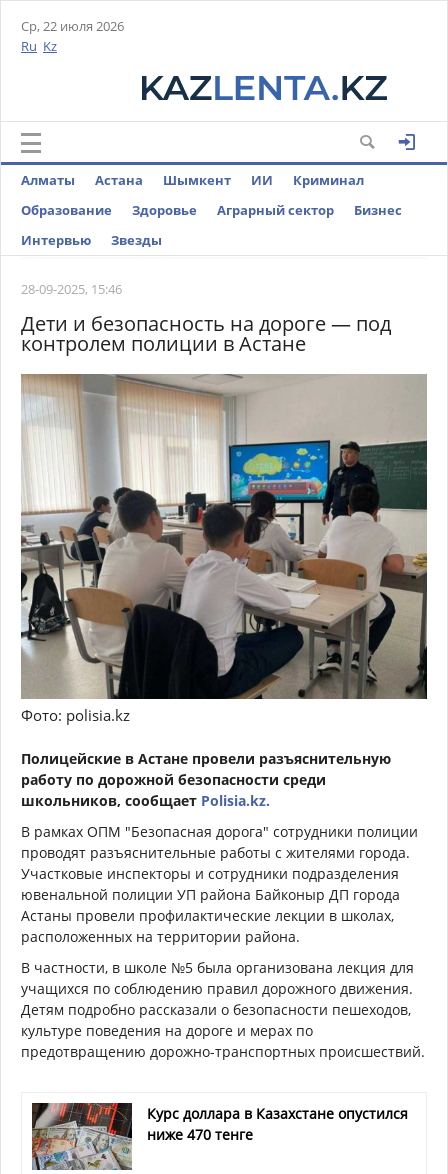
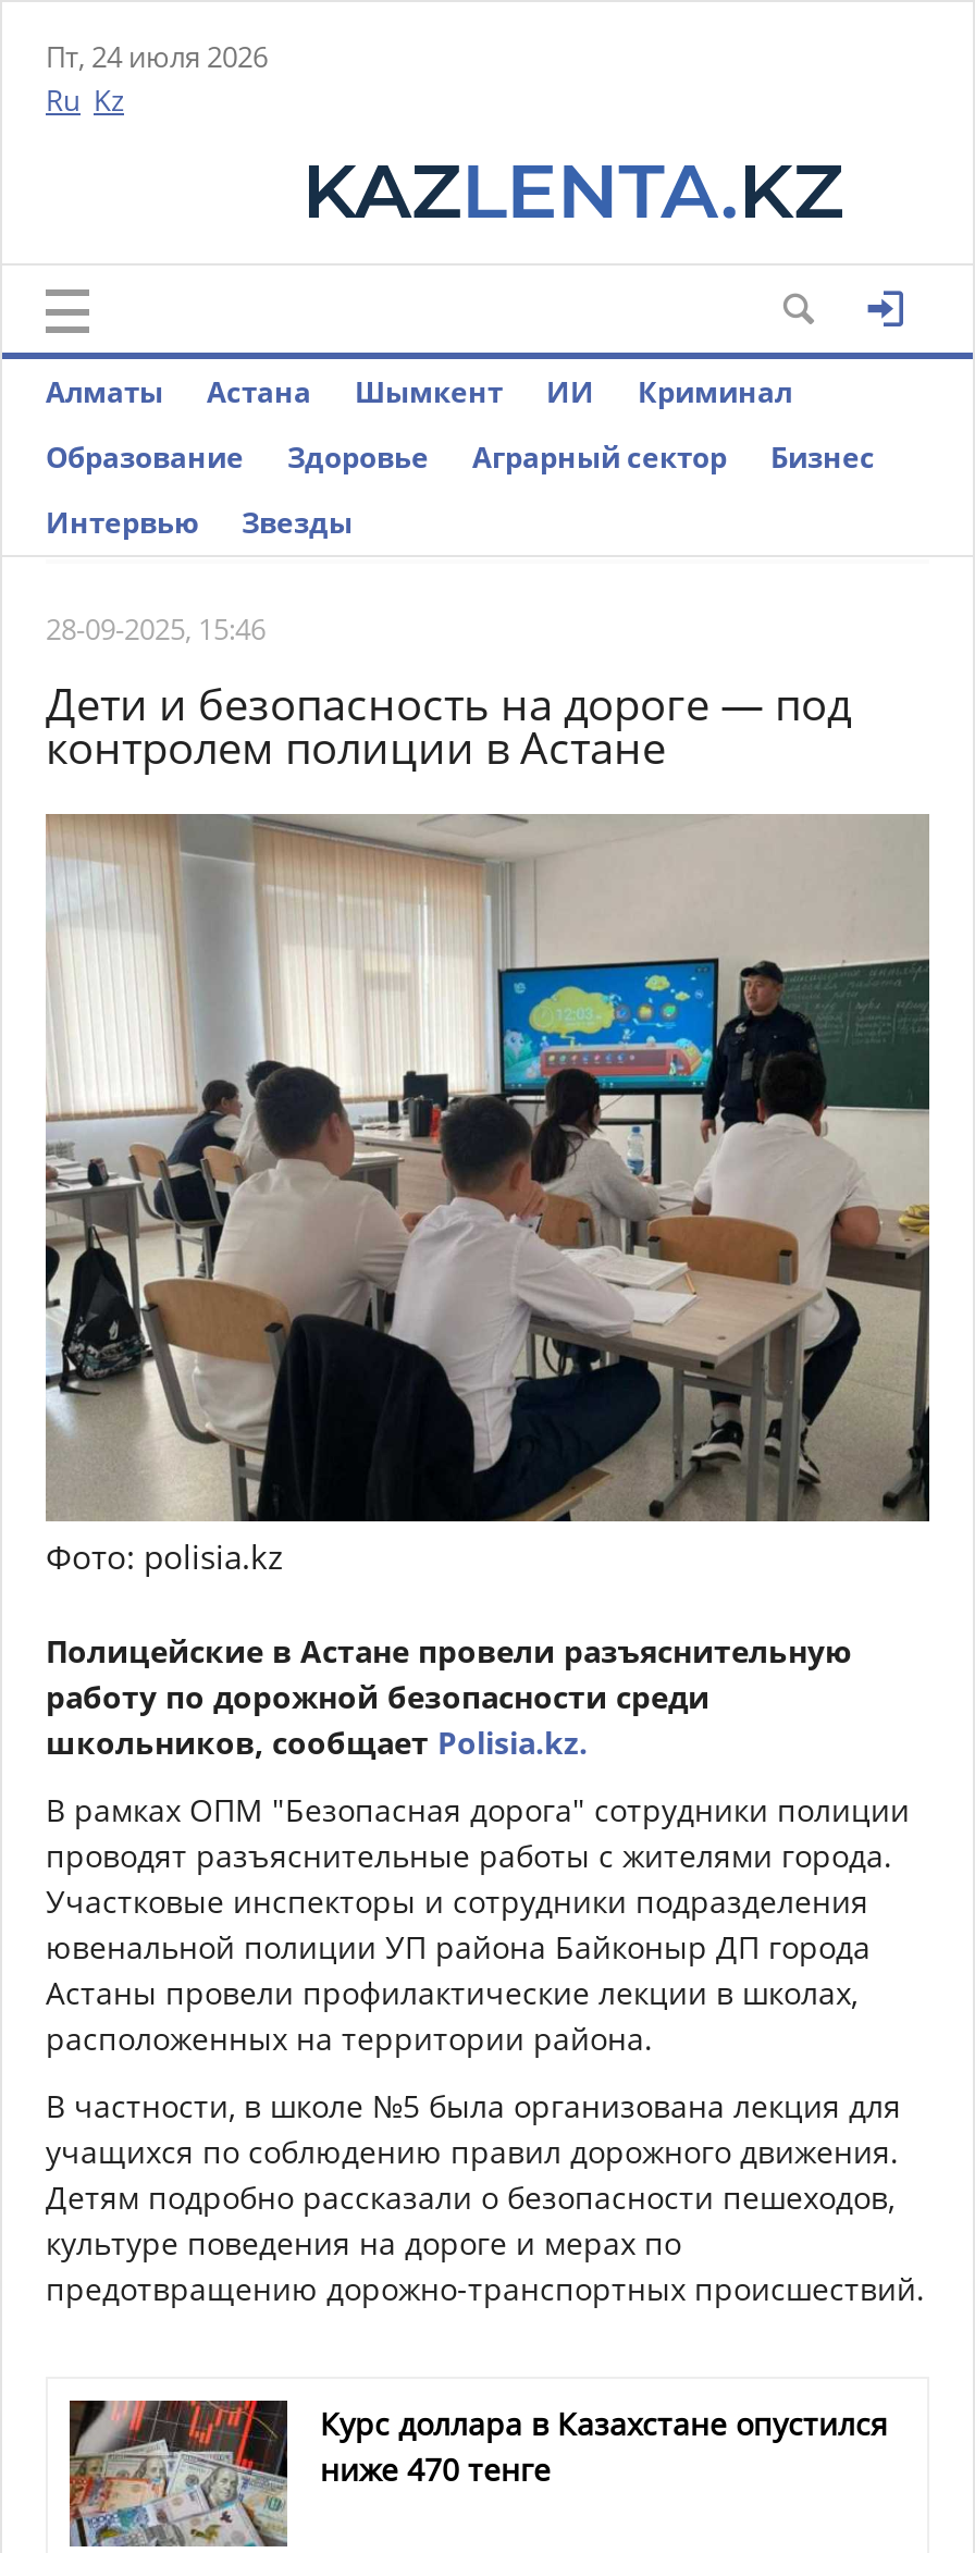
- Ср, 22 июля 2026
+ Пт, 24 июля 2026
